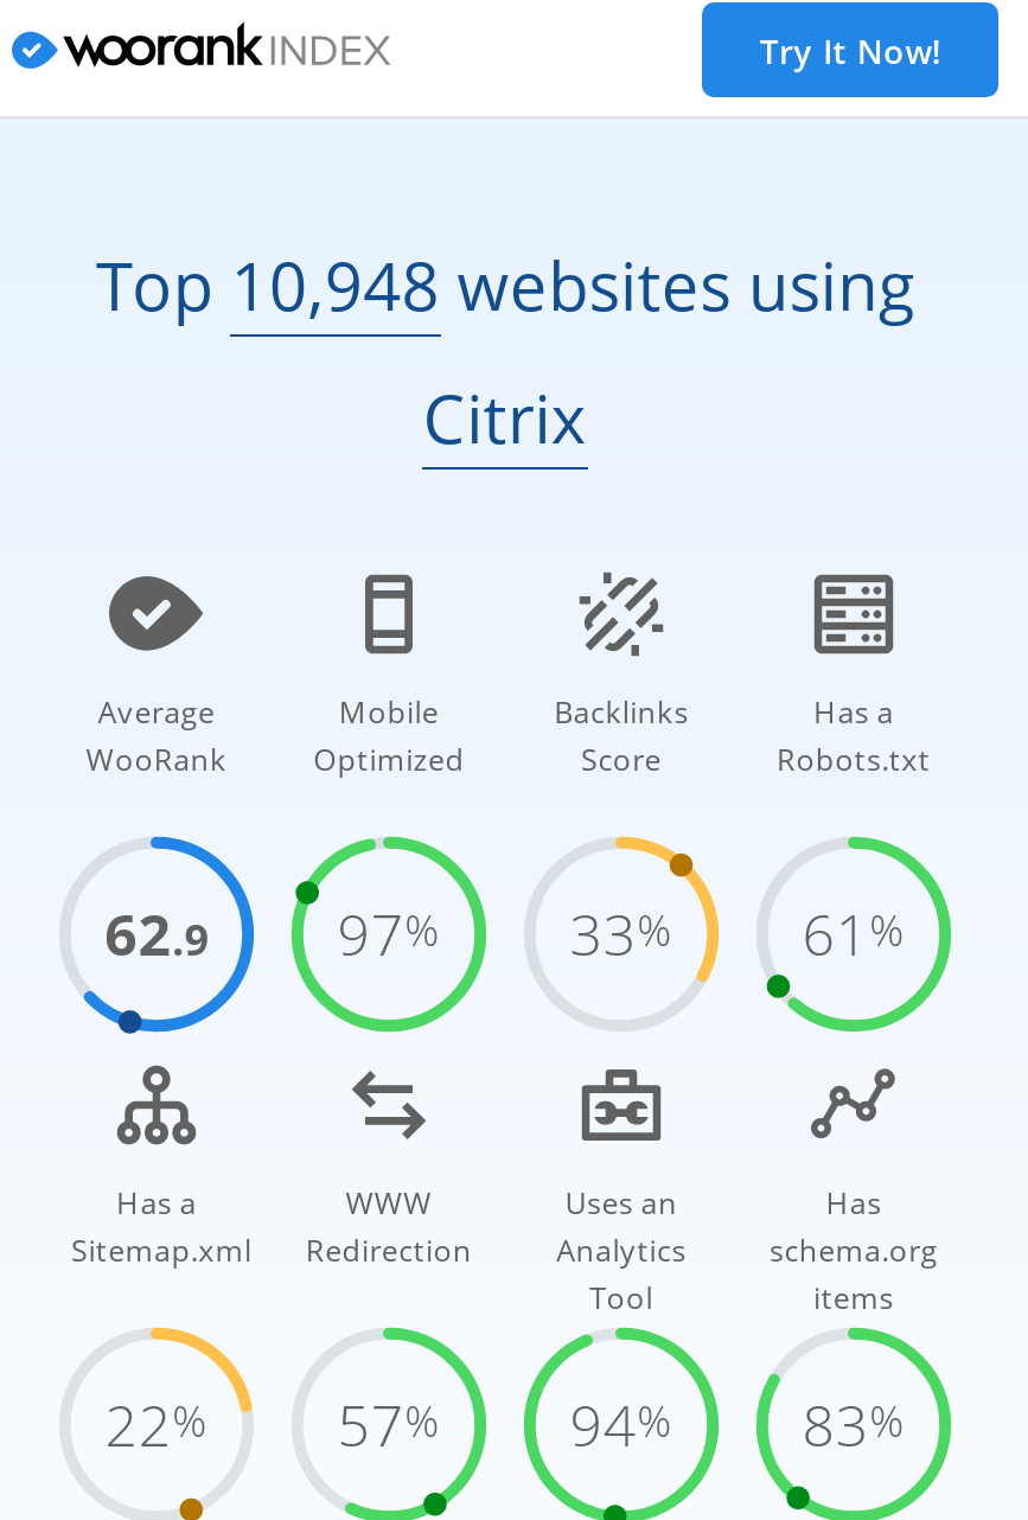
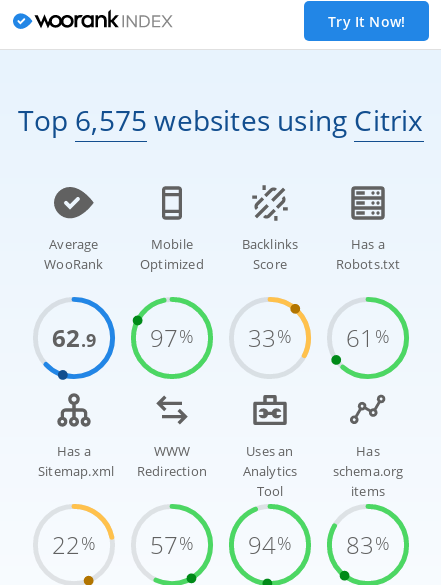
- Top 10,948 websites using
- Citrix
+ Top 6,575 websites using Citrix
